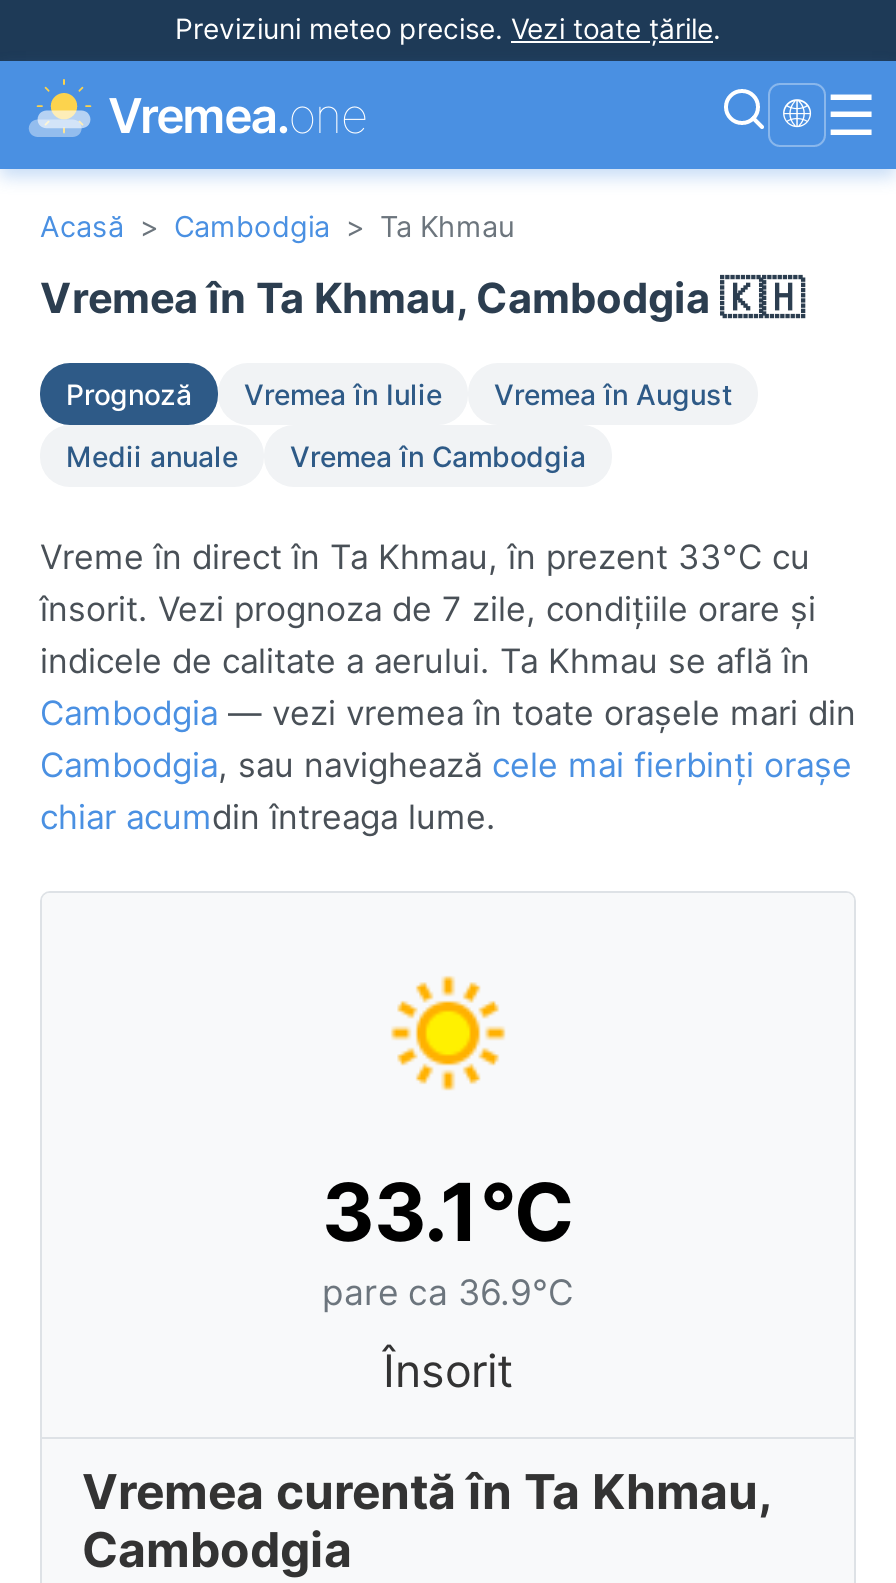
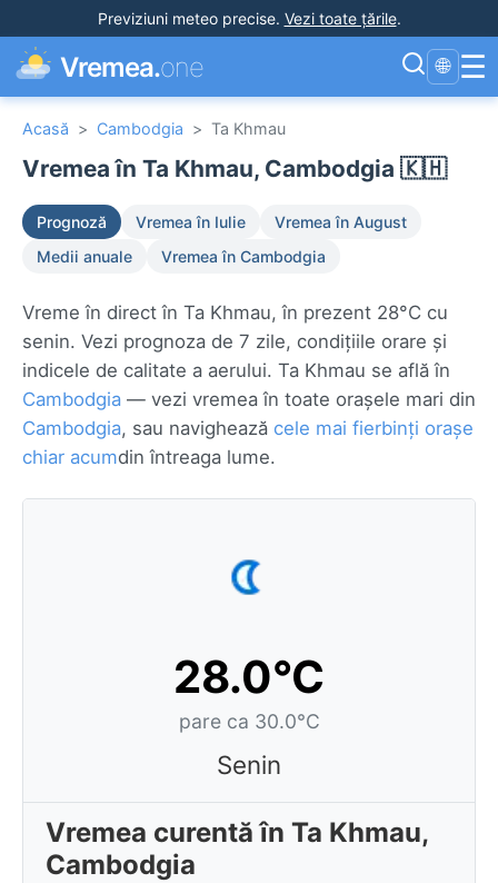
- Vreme în direct în Ta Khmau, în prezent 33°C cu
+ Vreme în direct în Ta Khmau, în prezent 28°C cu

- însorit. Vezi prognoza de 7 zile, condițiile orare și
+ senin. Vezi prognoza de 7 zile, condițiile orare și

- [image]
- 33.1°C
- pare ca 36.9°C
+ [image]
+ 28.0°C
+ pare ca 30.0°C

- Însorit
+ Senin
